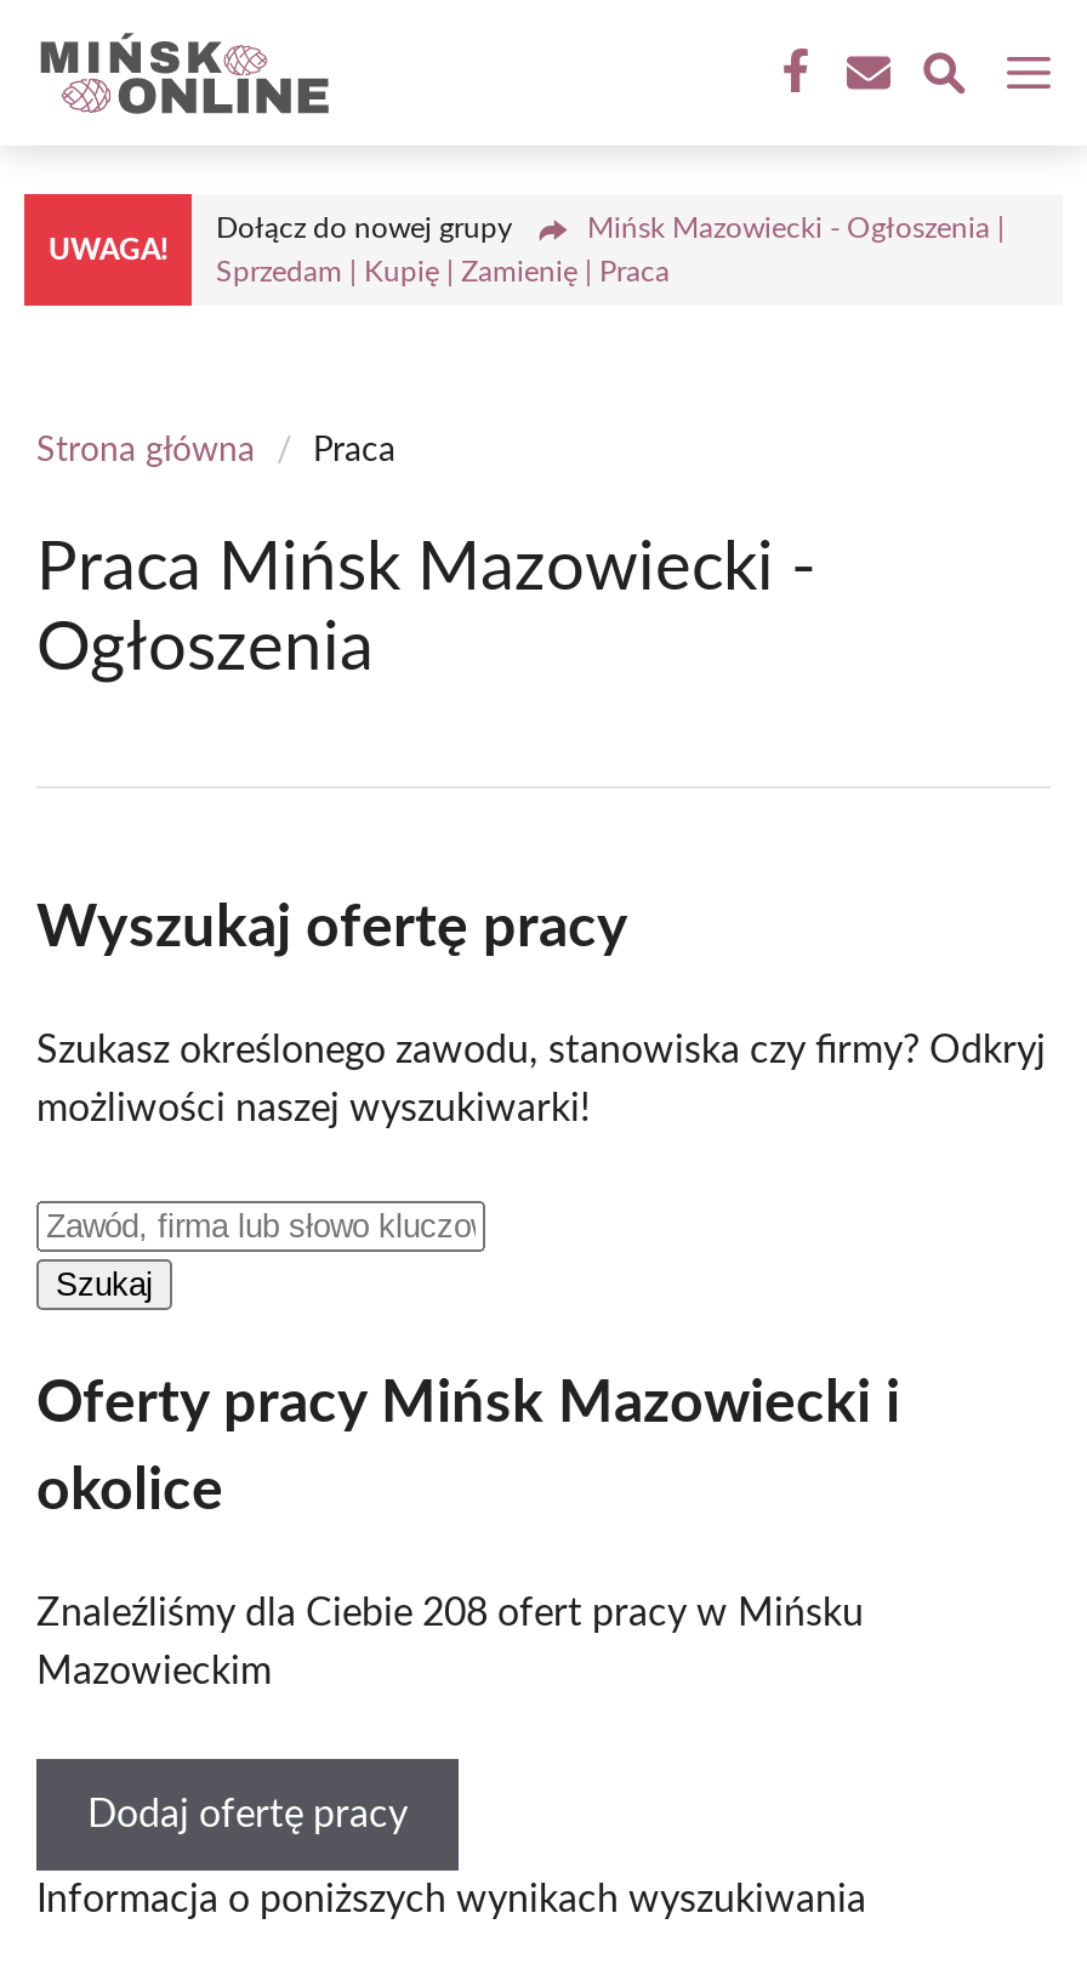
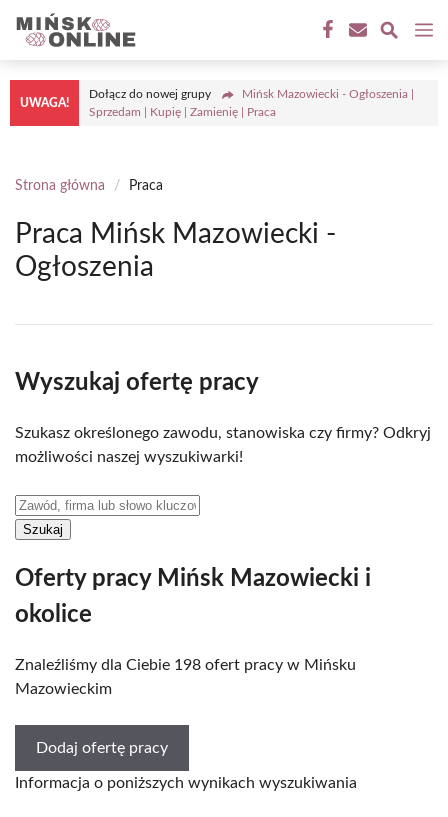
- Znaleźliśmy dla Ciebie 208 ofert pracy w Mińsku
+ Znaleźliśmy dla Ciebie 198 ofert pracy w Mińsku
